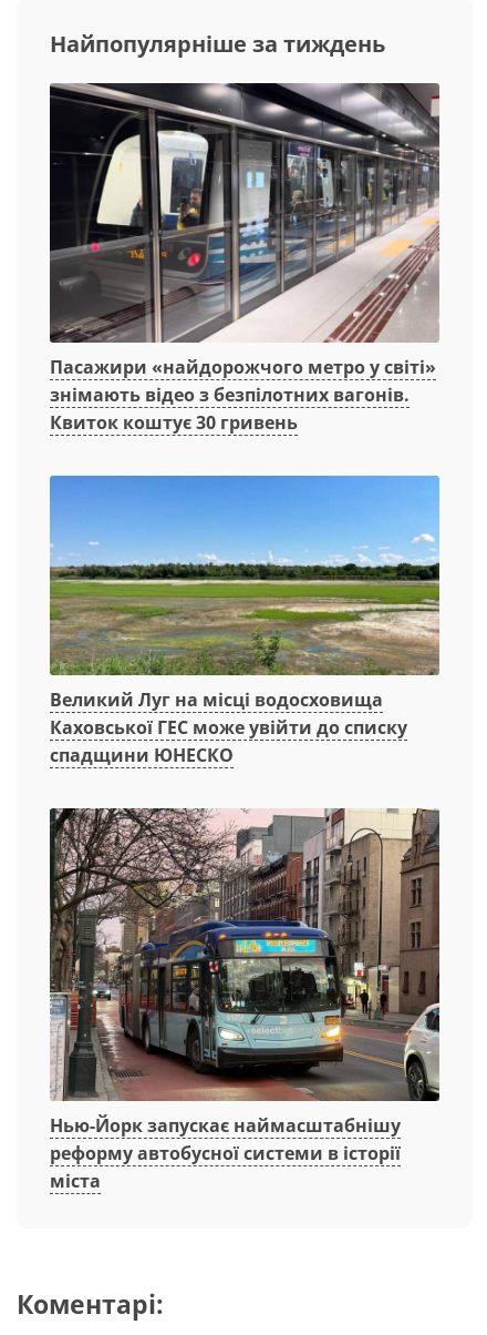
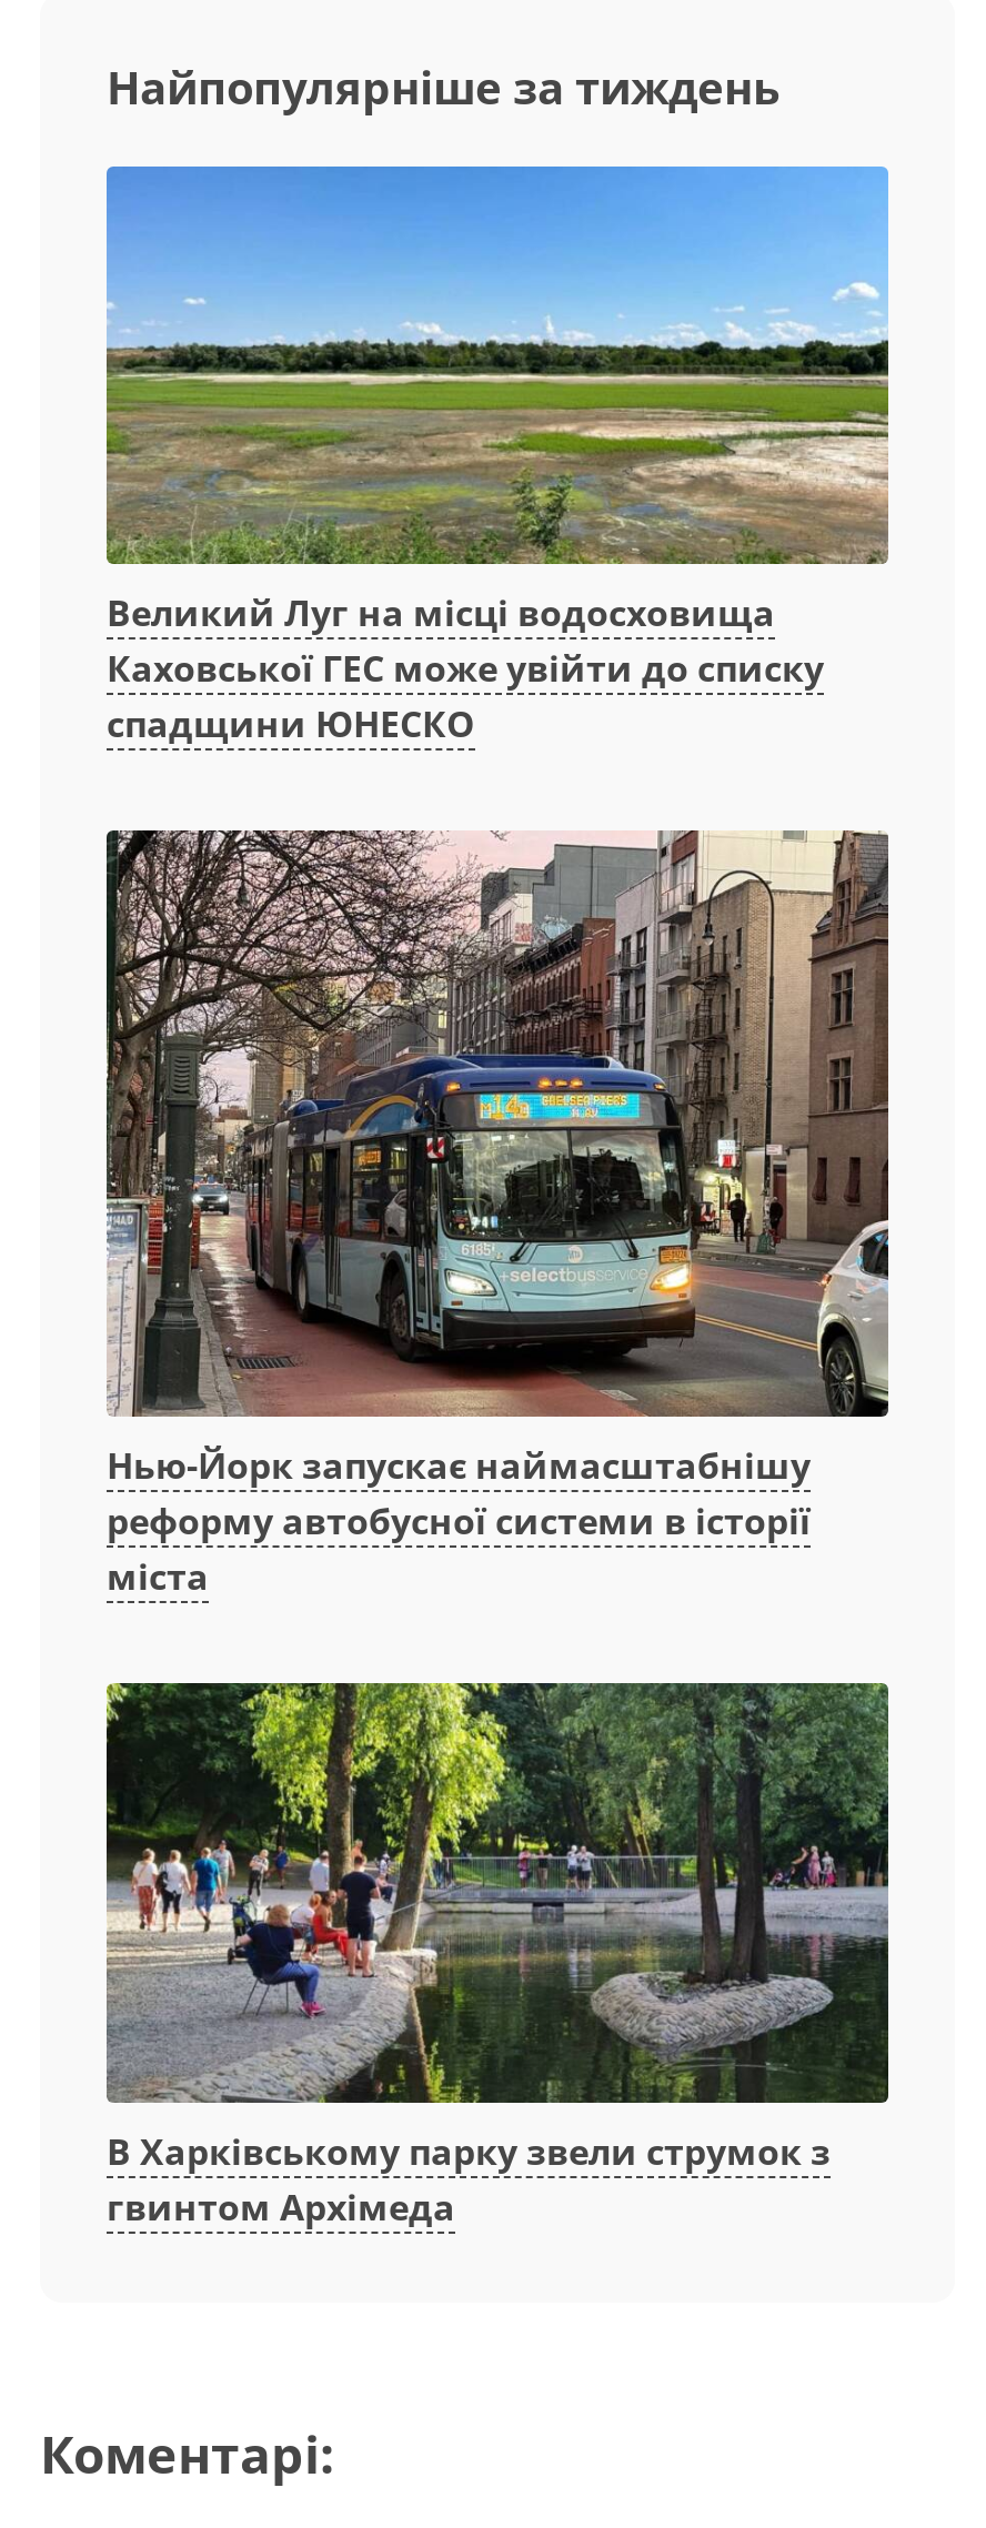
- [image]
- Пасажири «найдорожчого метро у світі»
- знімають відео з безпілотних вагонів.
- Квиток коштує 30 гривень

moved up: [image] | Великий Луг на місці водосховища | Каховської ГЕС може увійти до списку | спадщини ЮНЕСКО | Нью-Йорк запускає наймасштабнішу | реформу автобусної системи в історії | міста

+ [image]
+ В Харківському парку звели струмок з
+ гвинтом Архімеда
